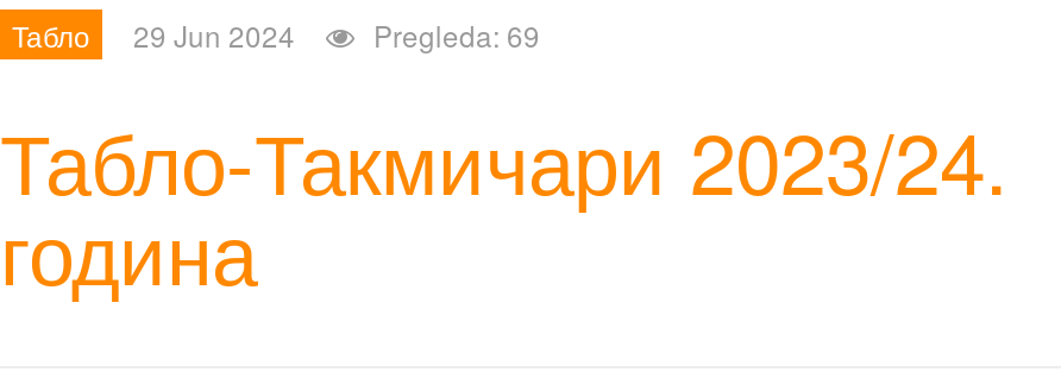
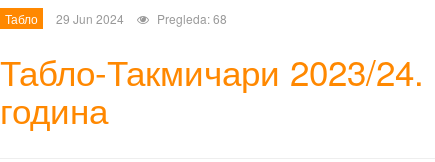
- Табло 29 Jun 2024 Pregleda: 69
+ Табло 29 Jun 2024 Pregleda: 68
